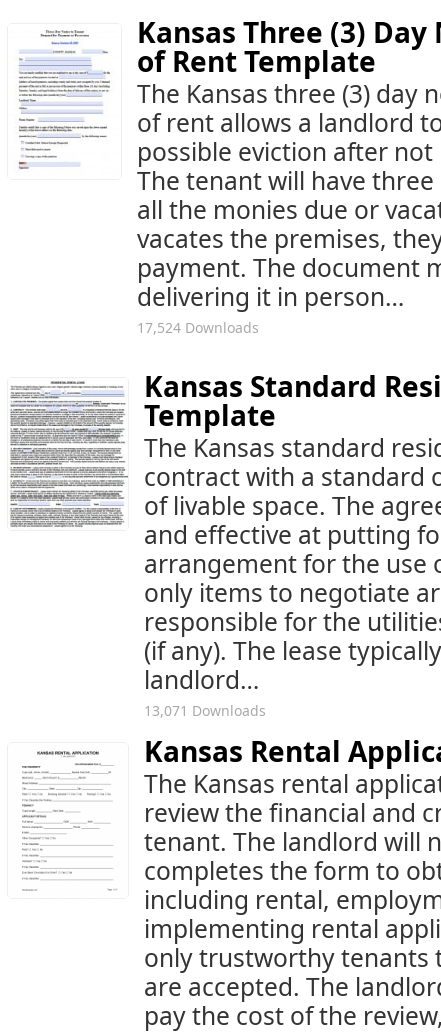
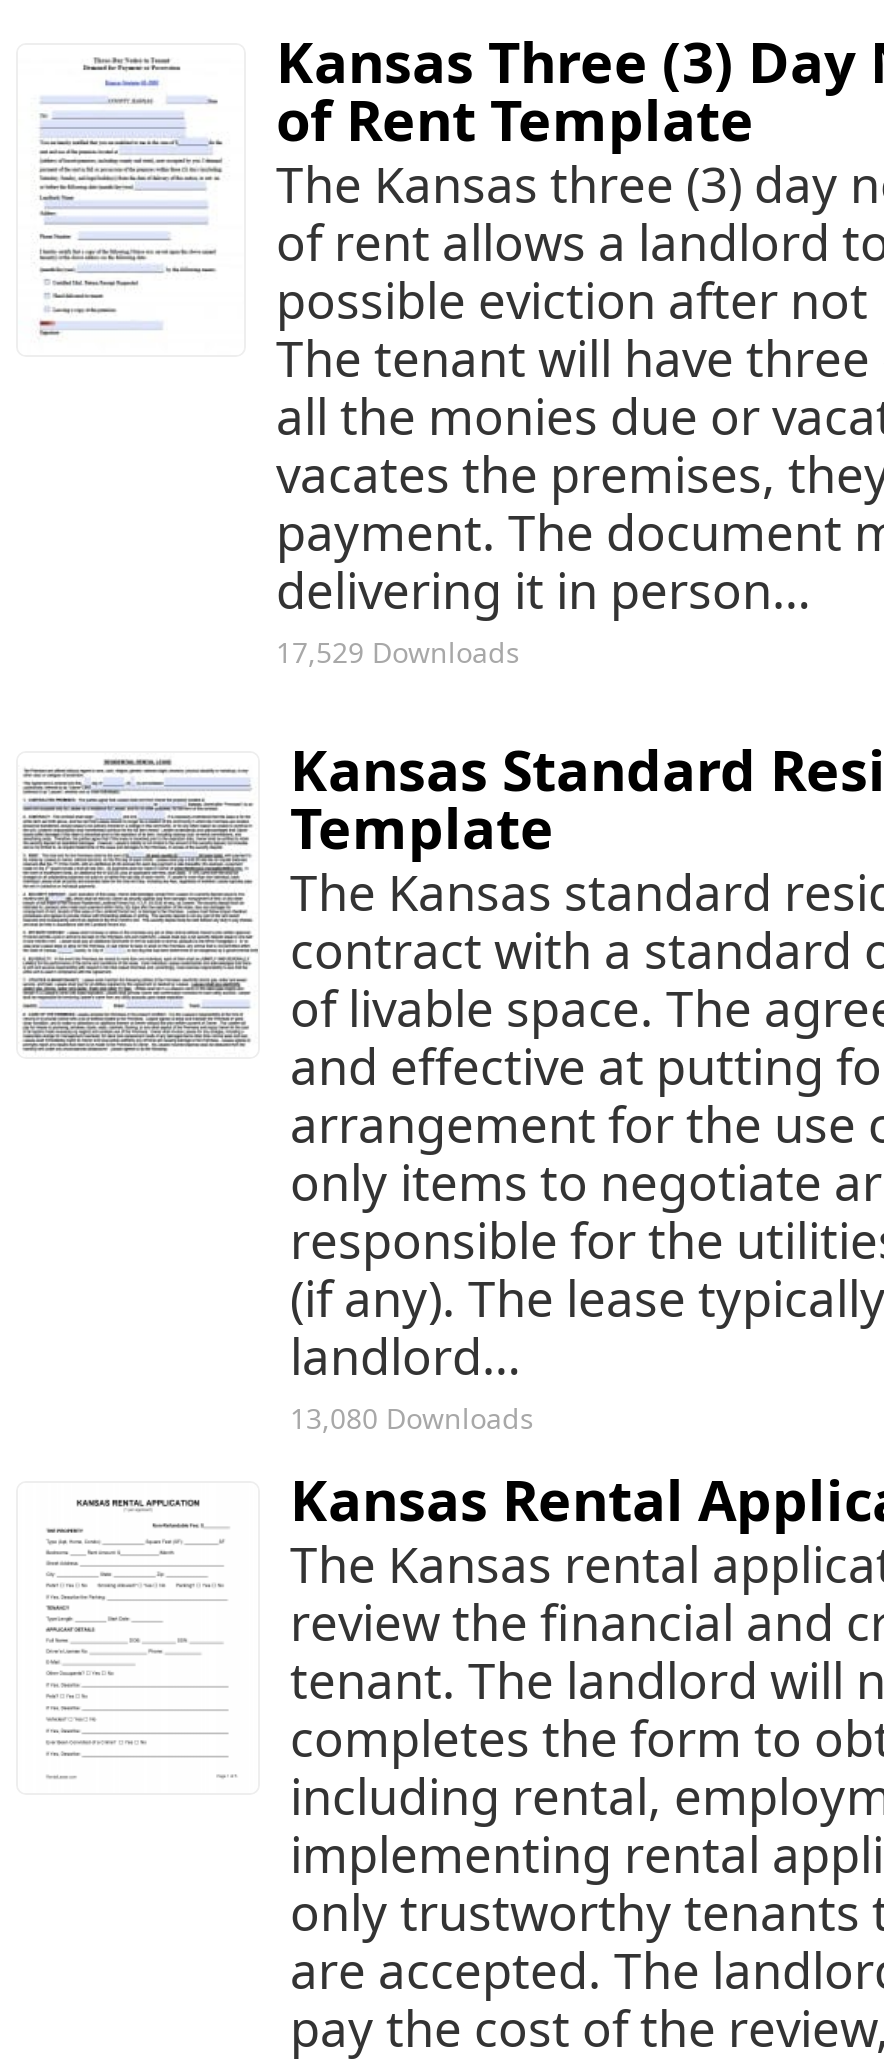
- 17,524 Downloads
+ 17,529 Downloads

- 13,071 Downloads
+ 13,080 Downloads
